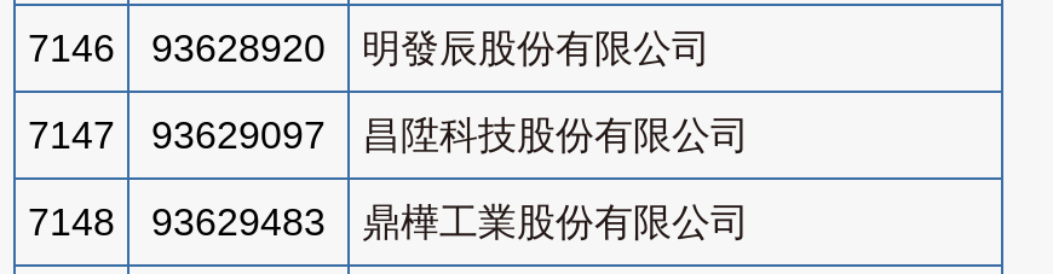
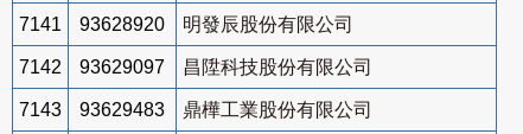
- 7146 93628920 明發辰股份有限公司
+ 7141 93628920 明發辰股份有限公司

- 7147 93629097 昌陞科技股份有限公司
+ 7142 93629097 昌陞科技股份有限公司

- 7148 93629483 鼎樺工業股份有限公司
+ 7143 93629483 鼎樺工業股份有限公司
